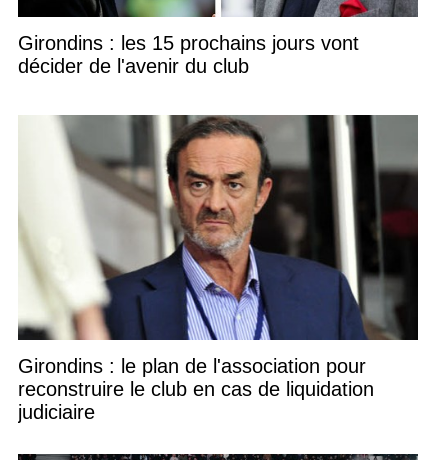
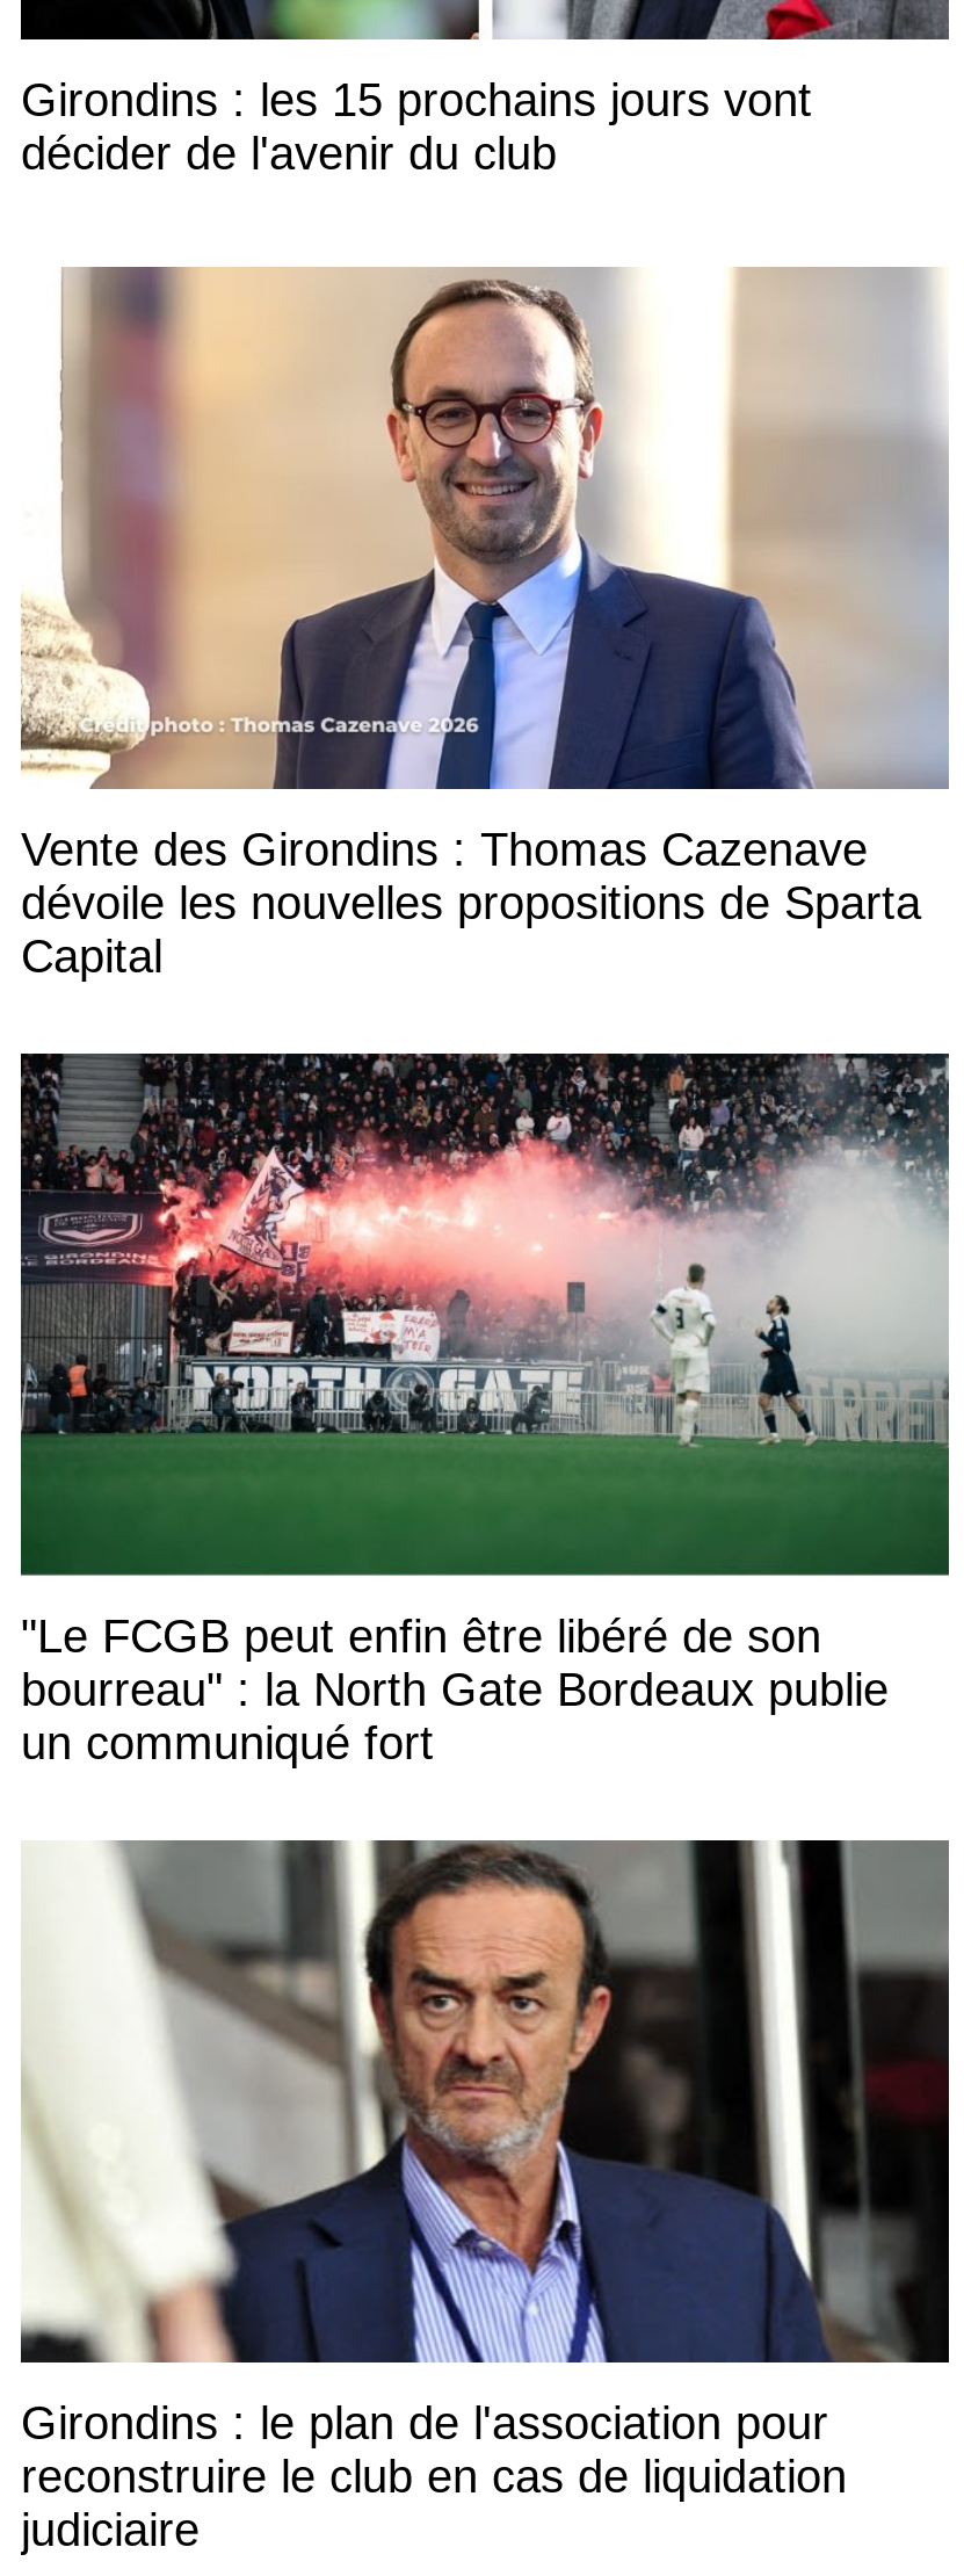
+ [image]
+ Vente des Girondins : Thomas Cazenave
+ dévoile les nouvelles propositions de Sparta
+ Capital

+ [image]
+ "Le FCGB peut enfin être libéré de son
+ bourreau" : la North Gate Bordeaux publie
+ un communiqué fort
